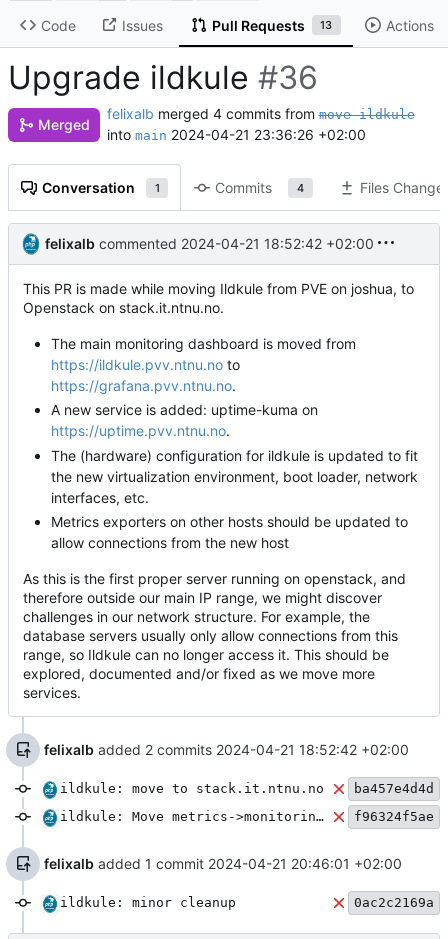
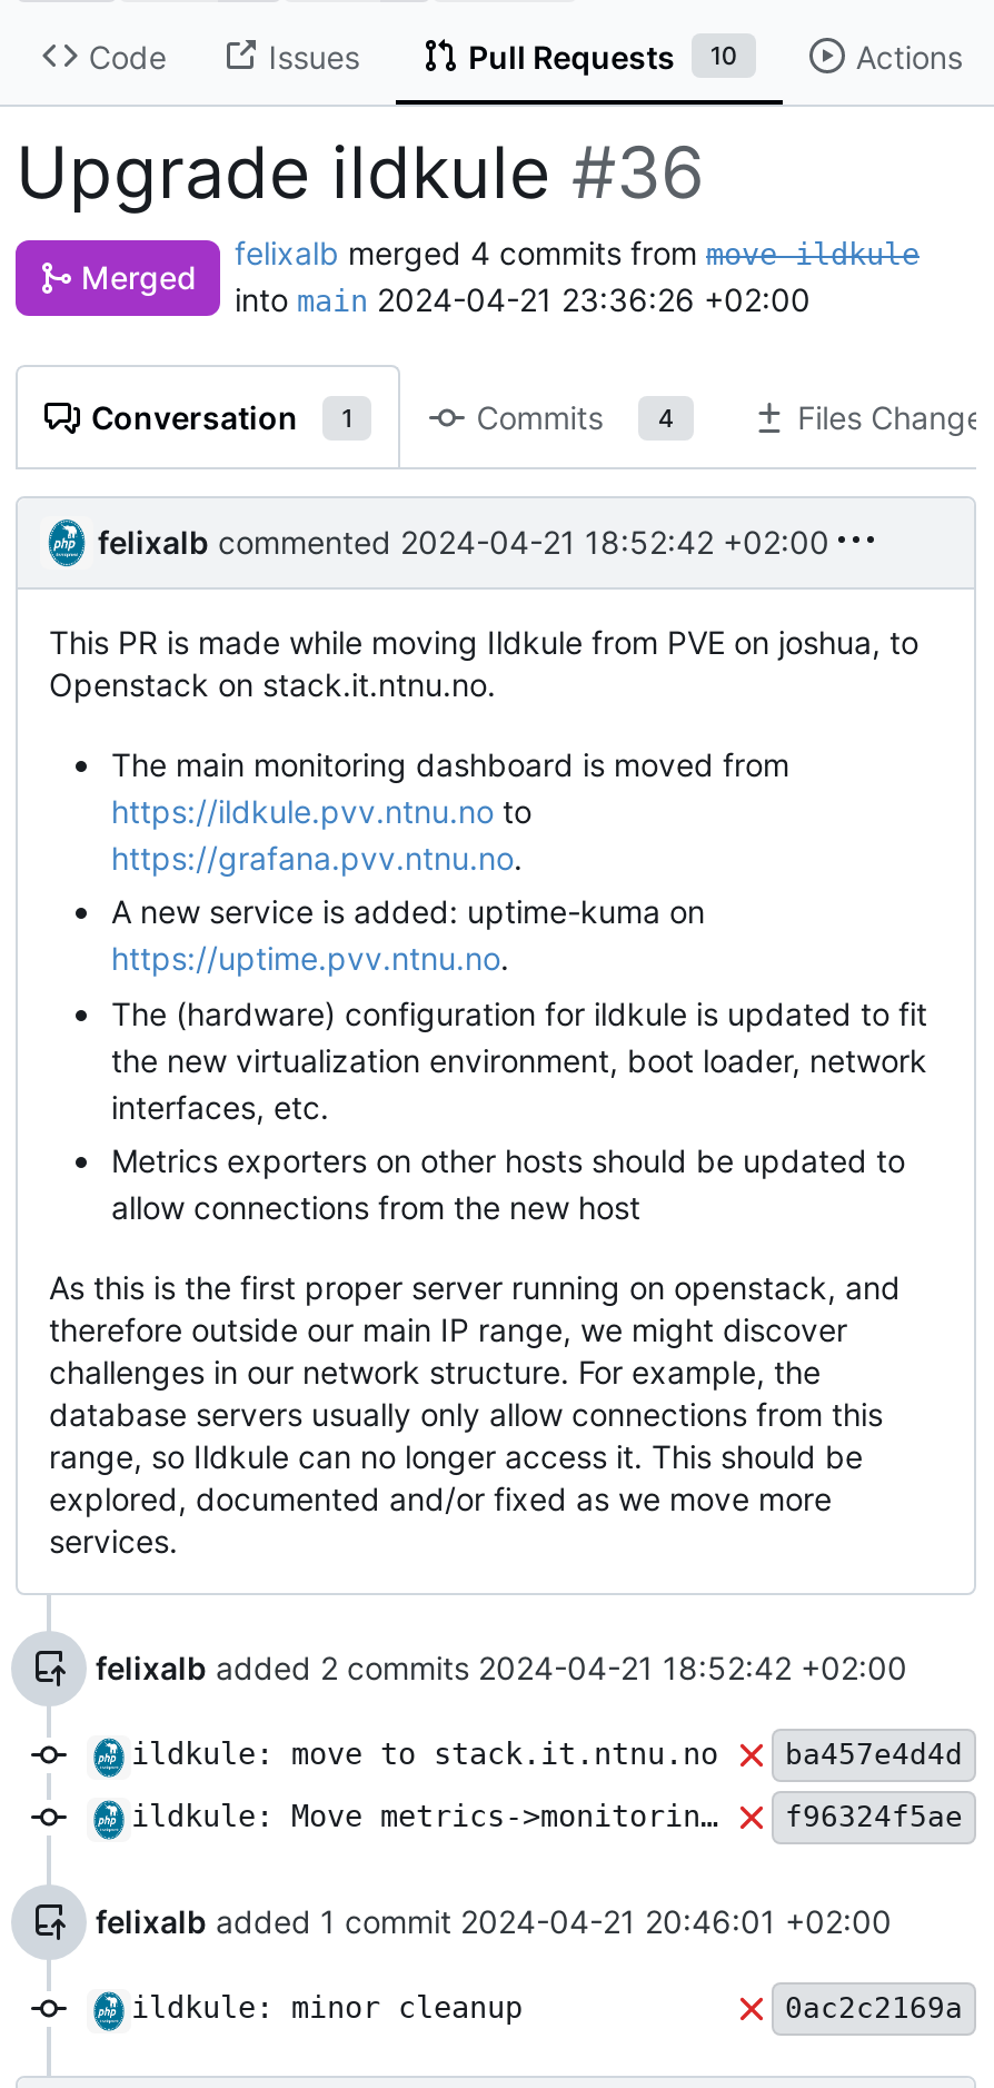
- Pull Requests 13
+ Pull Requests 10
